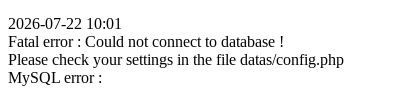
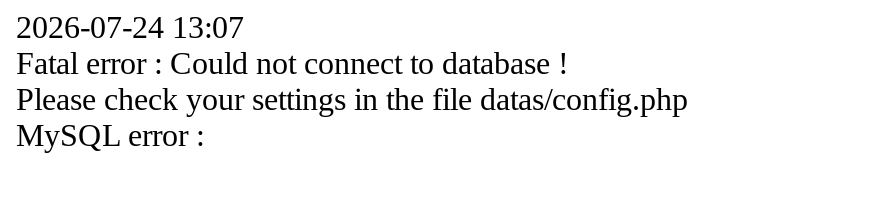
- 2026-07-22 10:01
+ 2026-07-24 13:07
